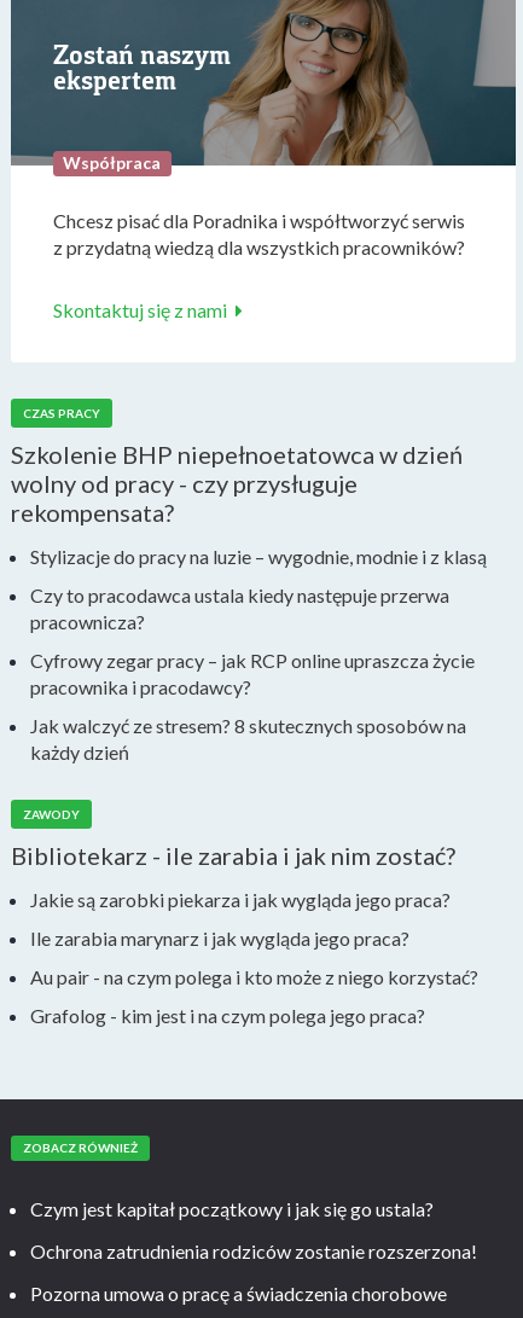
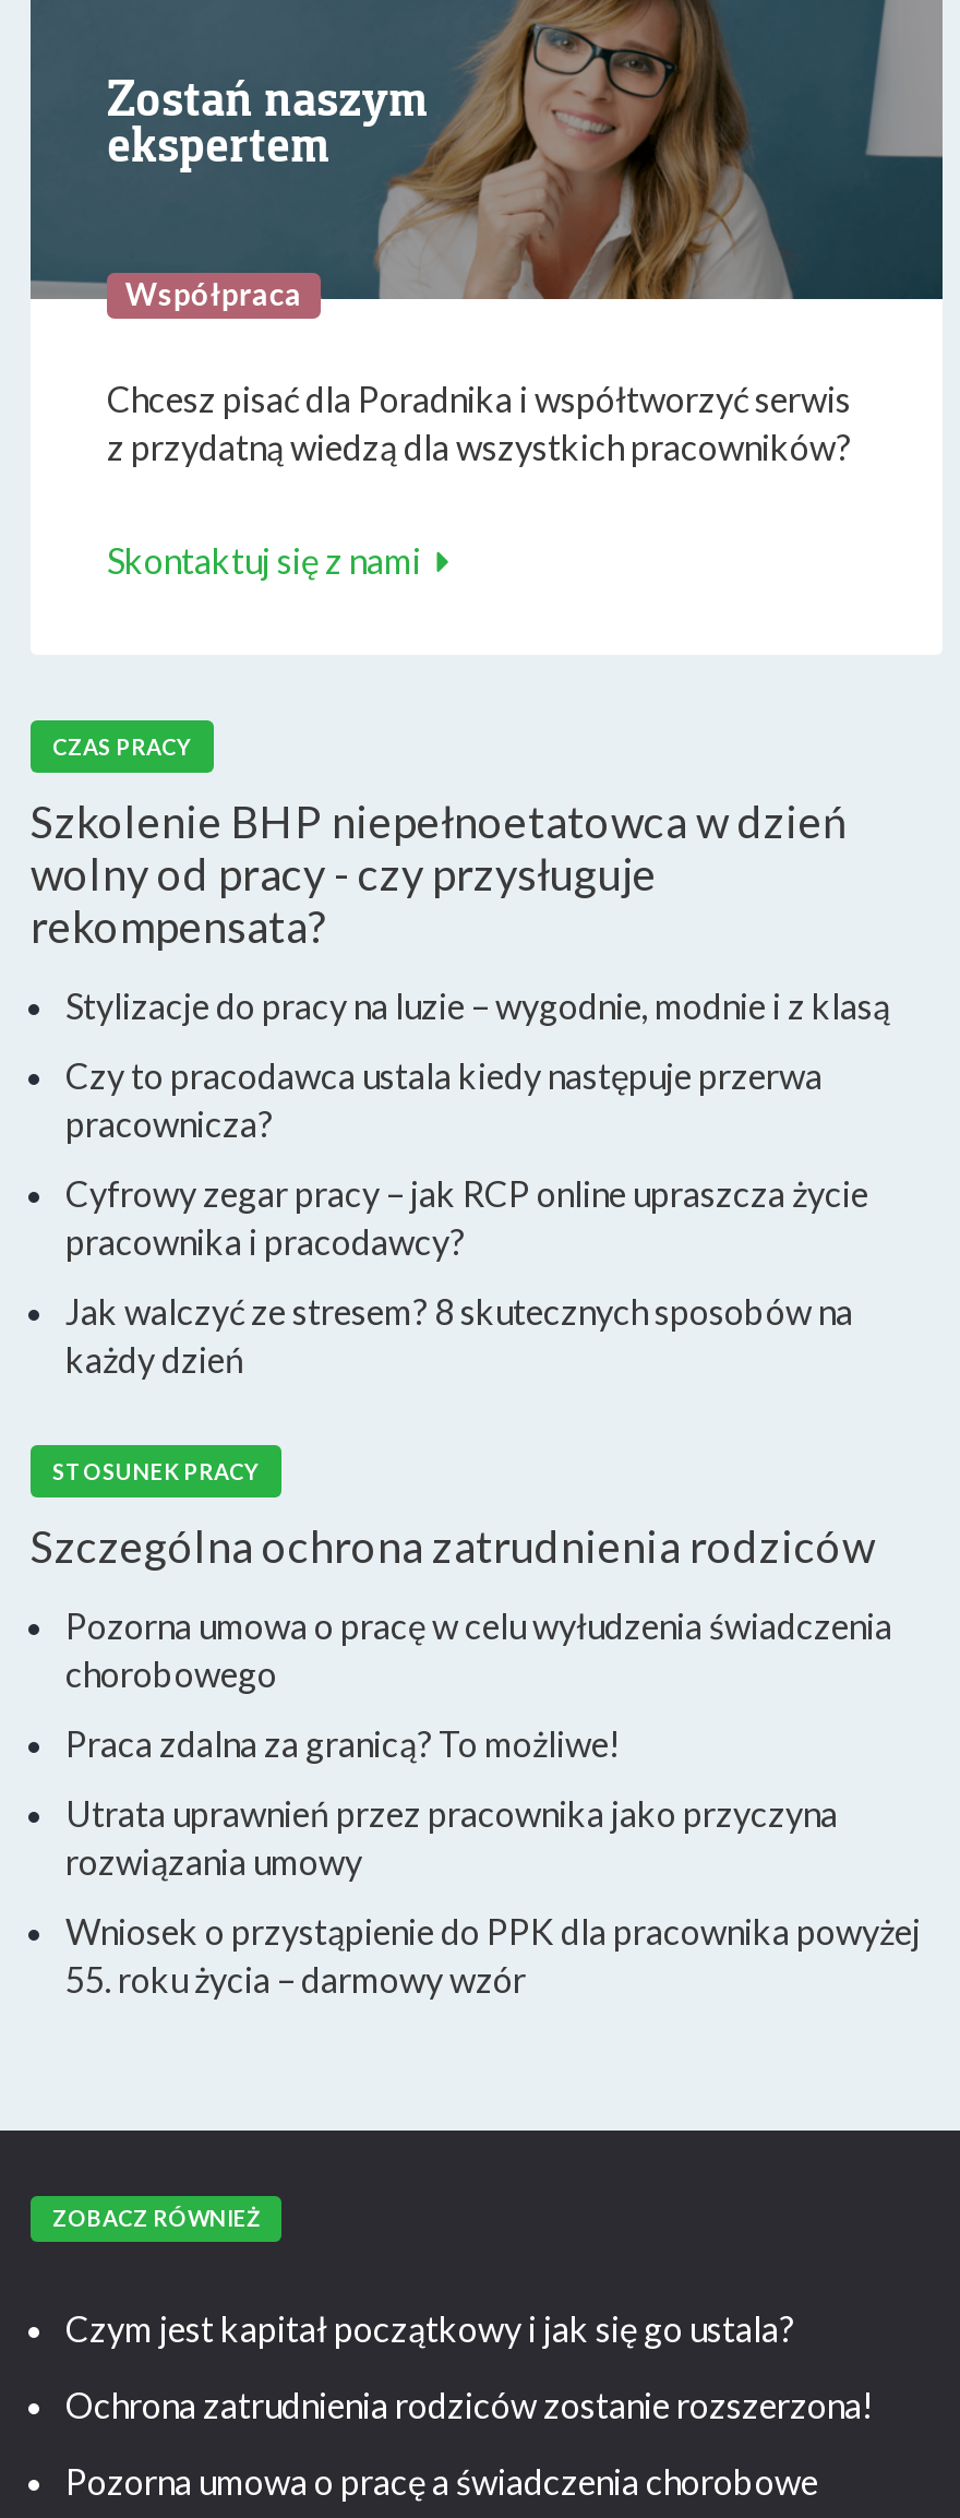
- ZAWODY
+ STOSUNEK PRACY

- Bibliotekarz - ile zarabia i jak nim zostać?
+ Szczególna ochrona zatrudnienia rodziców

- Jakie są zarobki piekarza i jak wygląda jego praca?
+ Pozorna umowa o pracę w celu wyłudzenia świadczenia
+ chorobowego

- Ile zarabia marynarz i jak wygląda jego praca?
+ Praca zdalna za granicą? To możliwe!

- Au pair - na czym polega i kto może z niego korzystać?
+ Utrata uprawnień przez pracownika jako przyczyna
+ rozwiązania umowy

- Grafolog - kim jest i na czym polega jego praca?
+ Wniosek o przystąpienie do PPK dla pracownika powyżej
+ 55. roku życia – darmowy wzór
